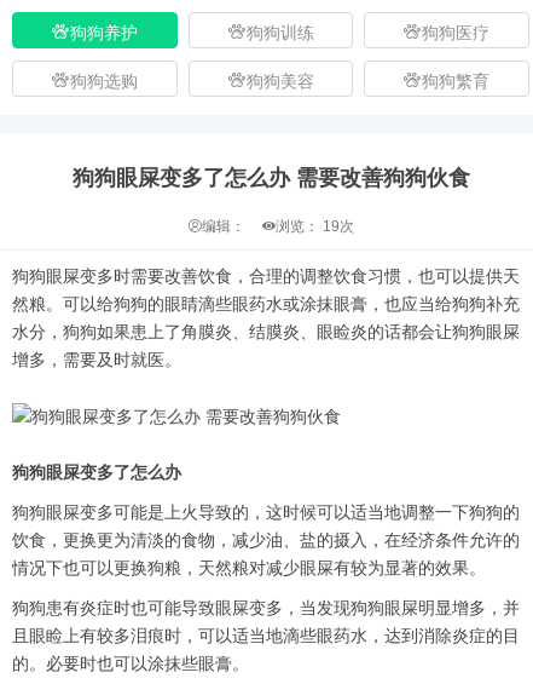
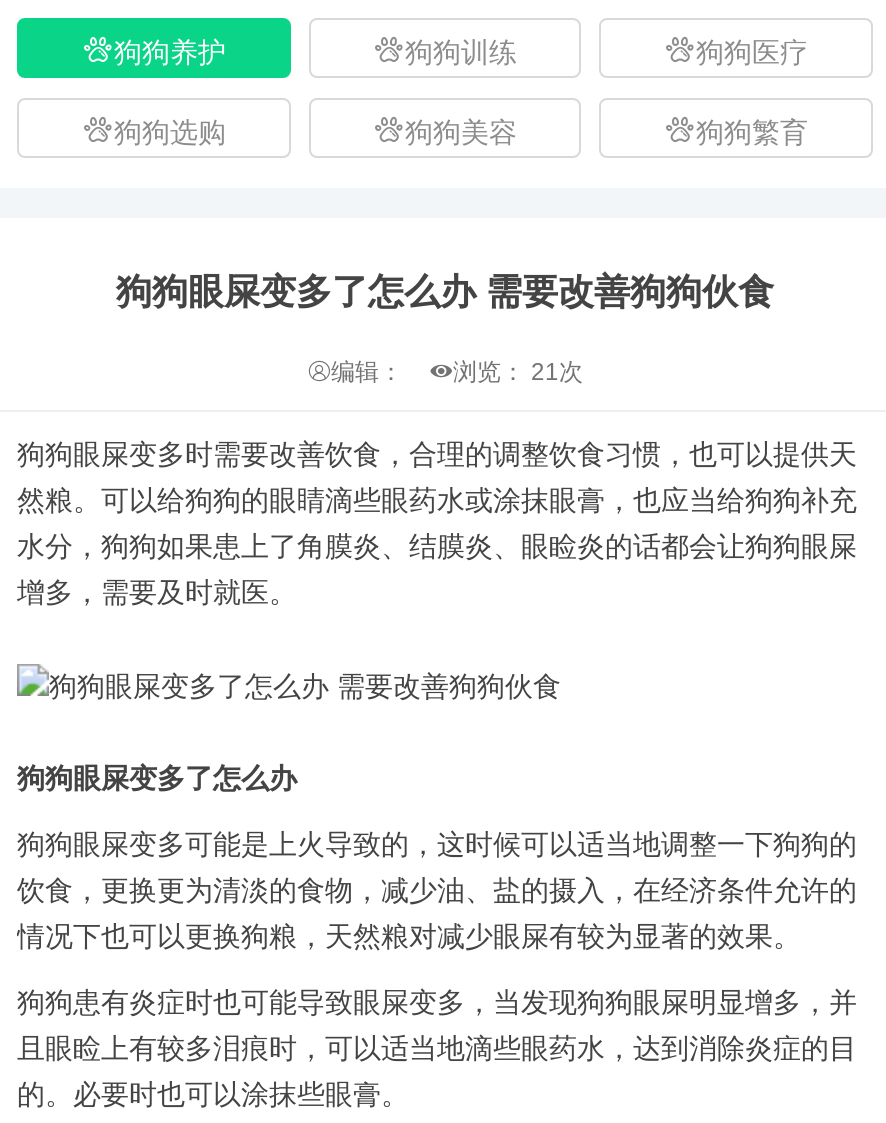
- 编辑： 浏览：19次
+ 编辑： 浏览：21次
